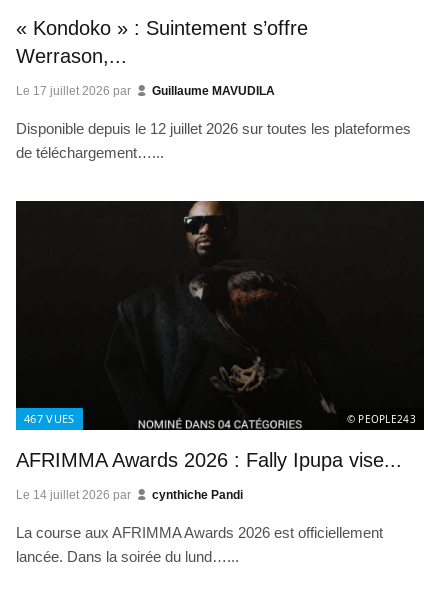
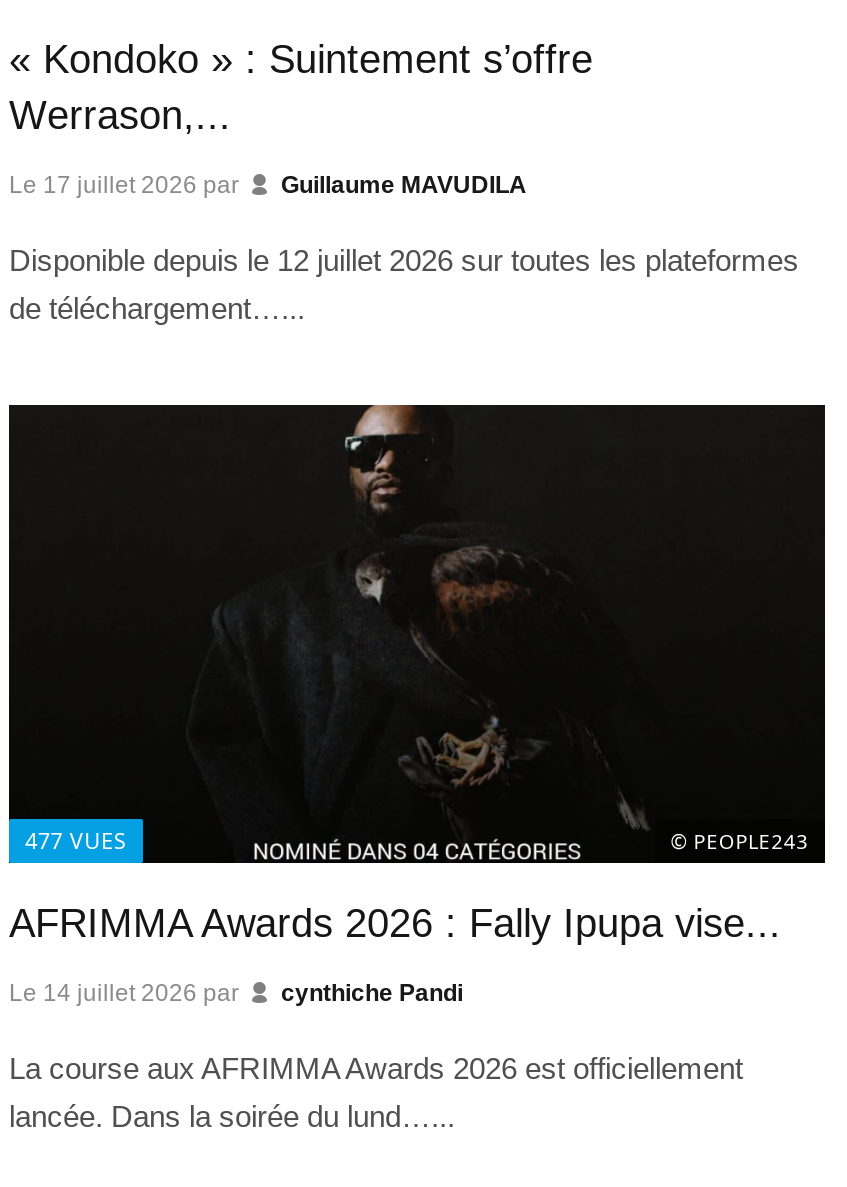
- 467 VUES
+ 477 VUES
